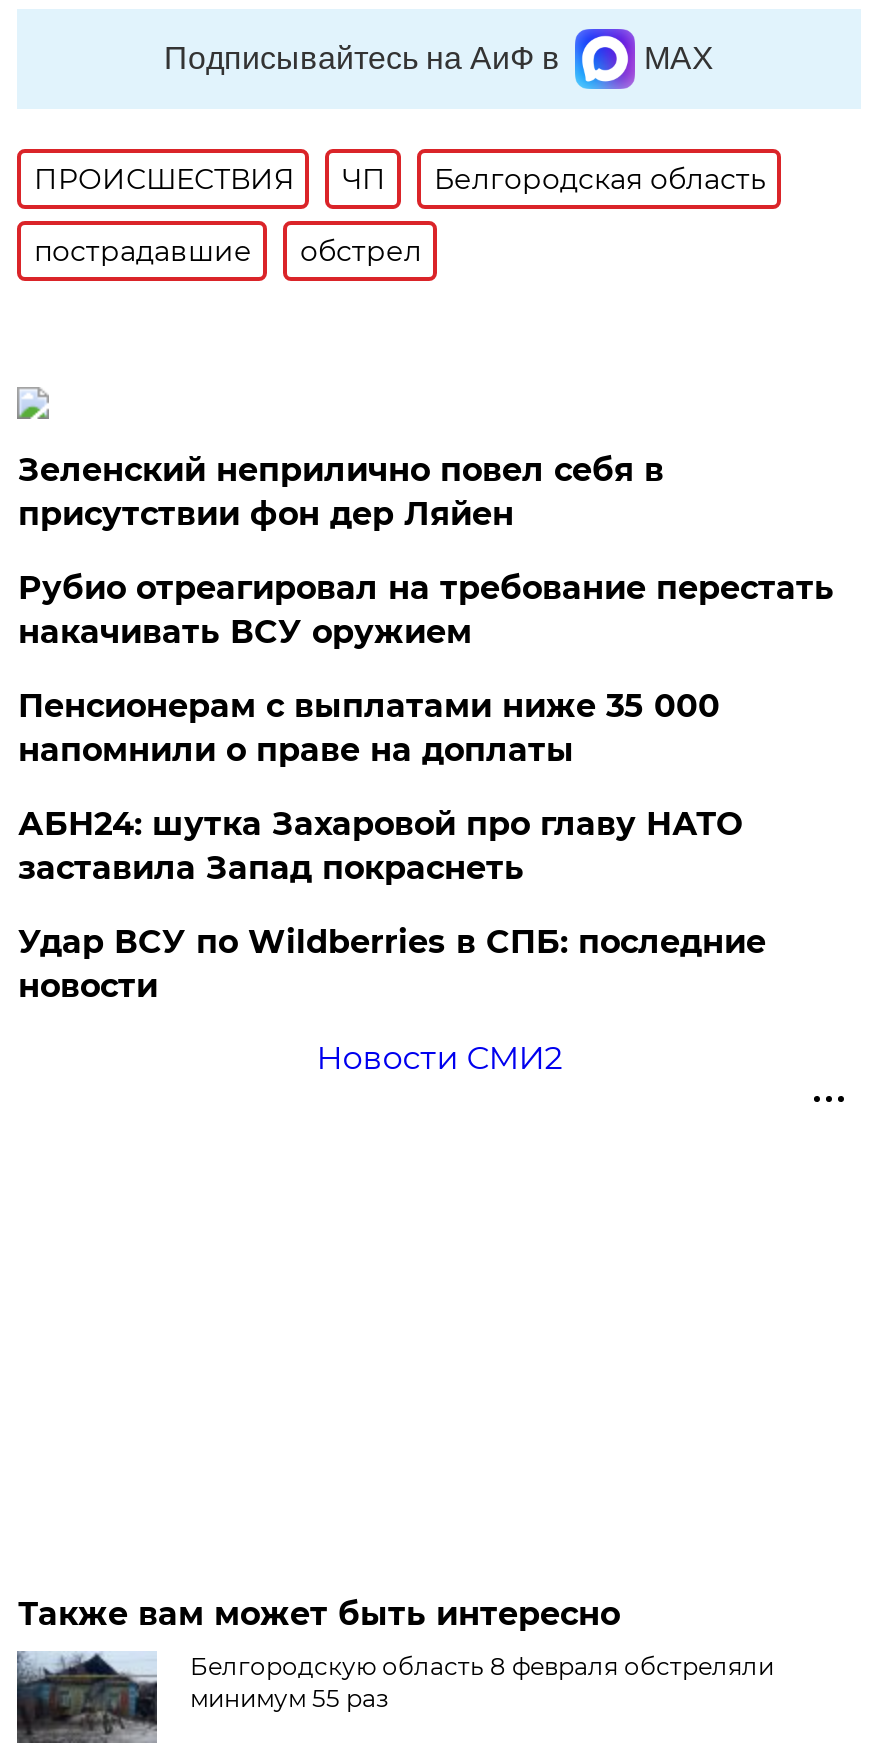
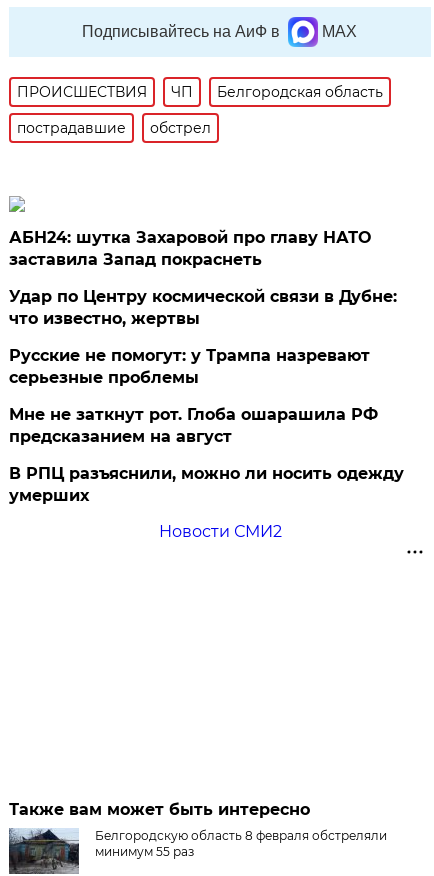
- Зеленский неприлично повел cебя в
- присутствии фон дер Ляйен
- Рубио отреагировал на требование перестать
- накачивать ВСУ оружием
- Пенсионерам с выплатами ниже 35 000
- напомнили о праве на доплаты

moved up: АБН24: шутка Захаровой про главу НАТО | заставила Запад покраснеть

- Удар ВСУ по Wildberries в СПБ: последние
- новости
+ Удар по Центру космической связи в Дубне:
+ что известно, жертвы
+ Русские не помогут: у Трампа назревают
+ серьезные проблемы
+ Мне не заткнут рот. Глоба ошарашила РФ
+ предсказанием на август
+ В РПЦ разъяснили, можно ли носить одежду
+ умерших
